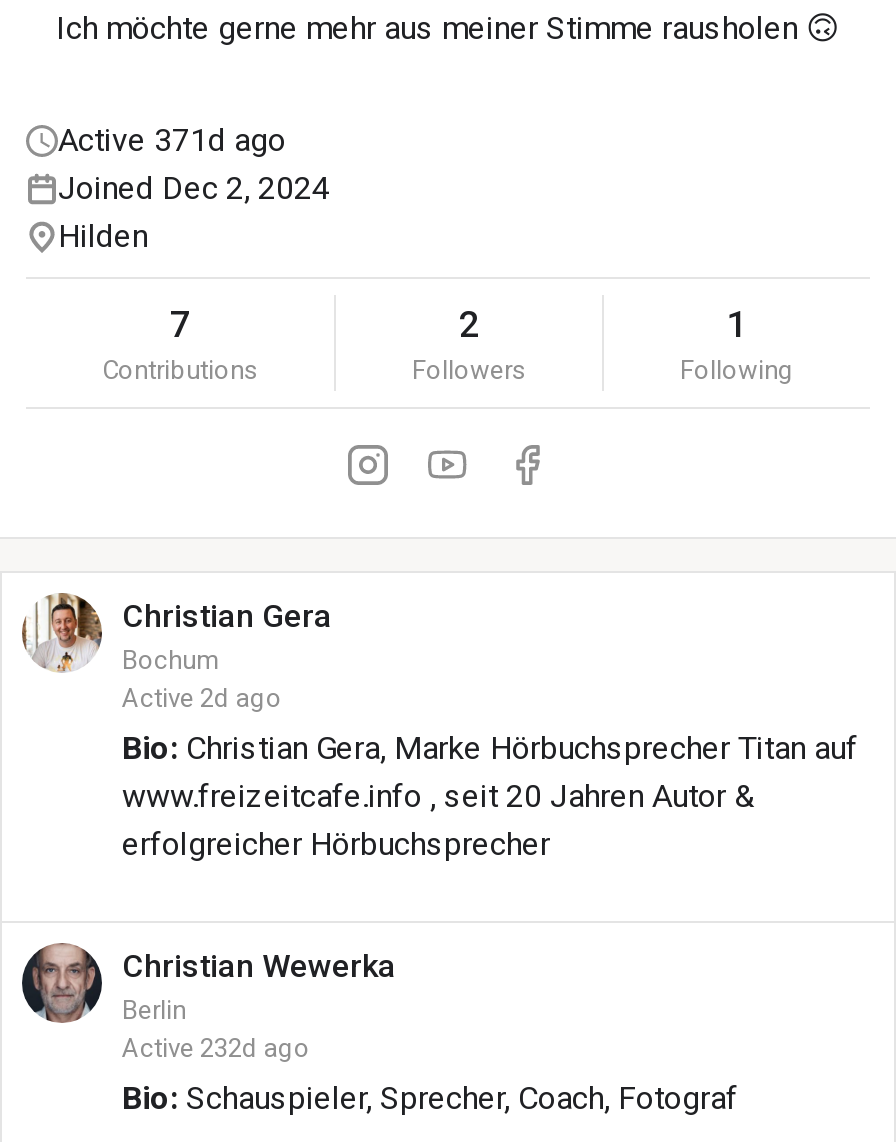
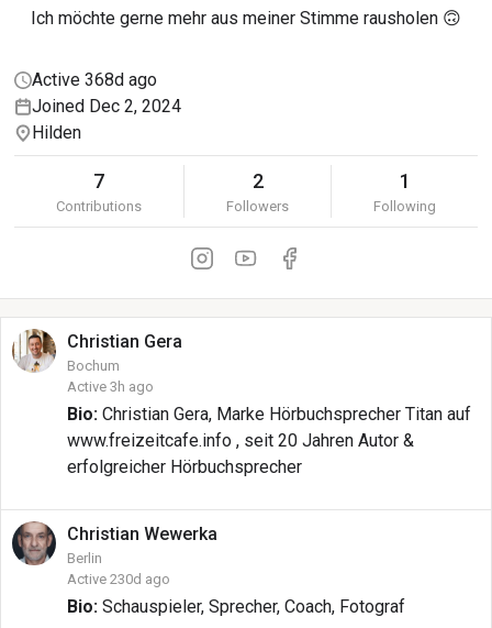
- Active 371d ago
+ Active 368d ago

- Active 2d ago
+ Active 3h ago

- Active 232d ago
+ Active 230d ago
